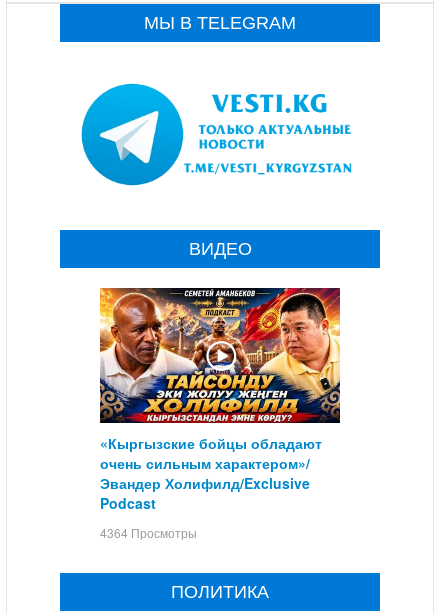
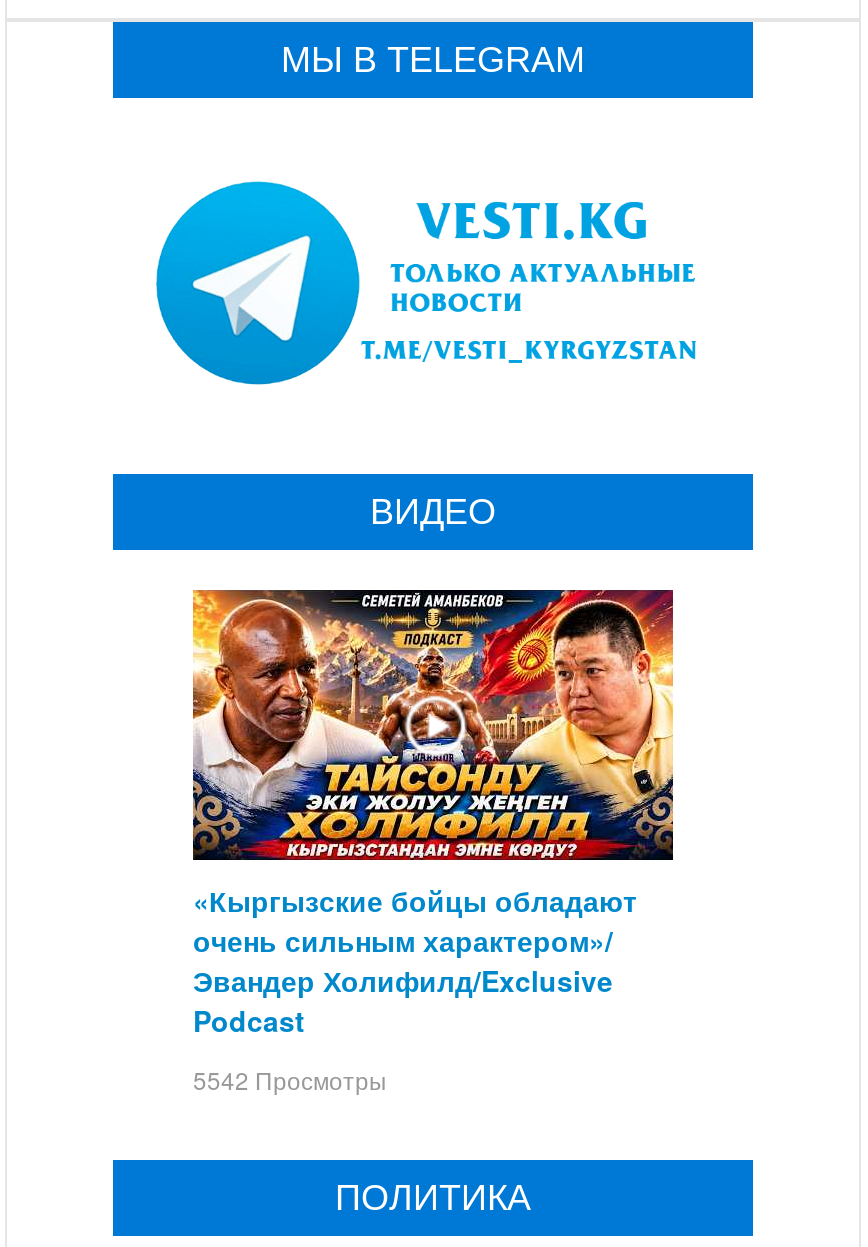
- 4364 Просмотры
+ 5542 Просмотры
